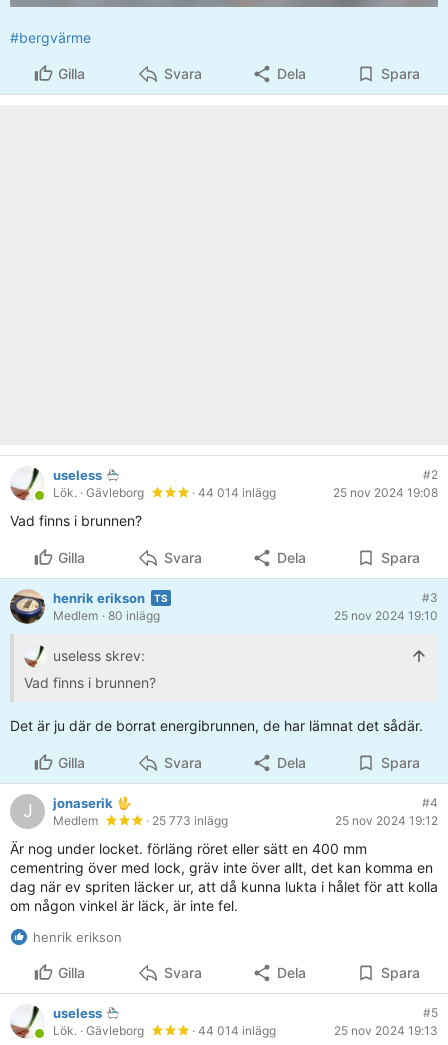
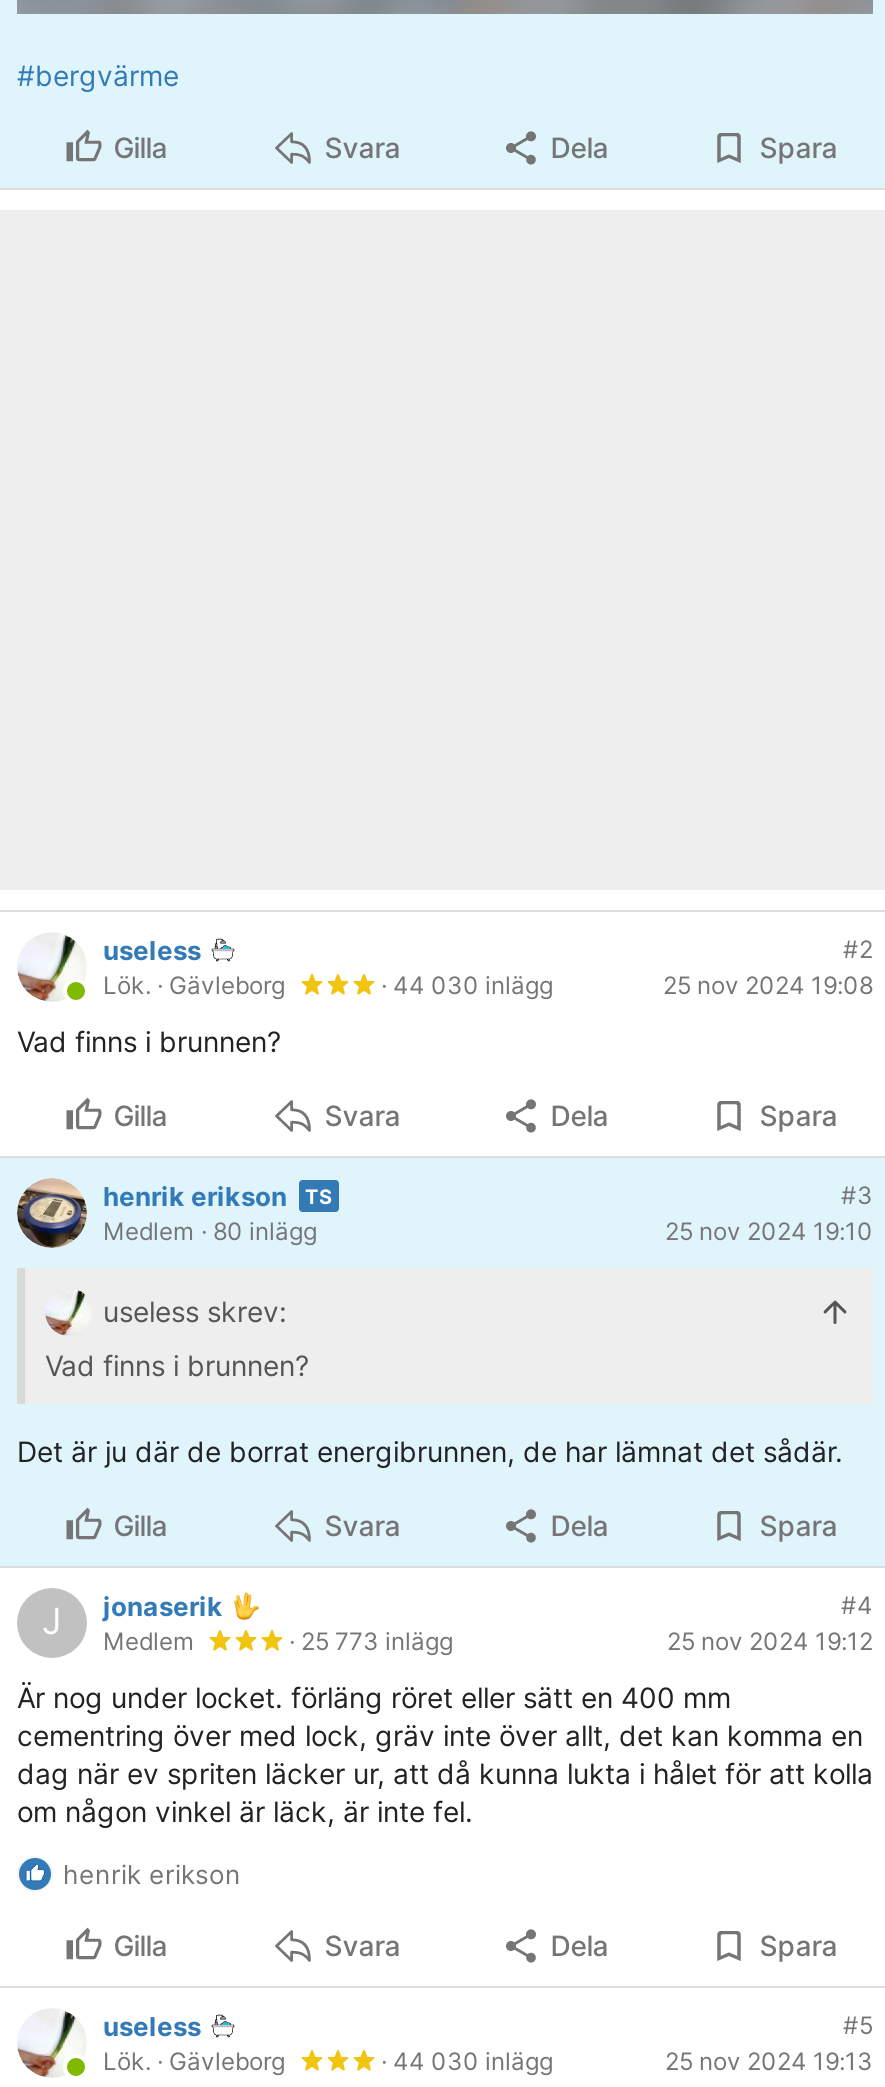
- · 44 014 inlägg
+ · 44 030 inlägg

- · 44 014 inlägg
+ · 44 030 inlägg
